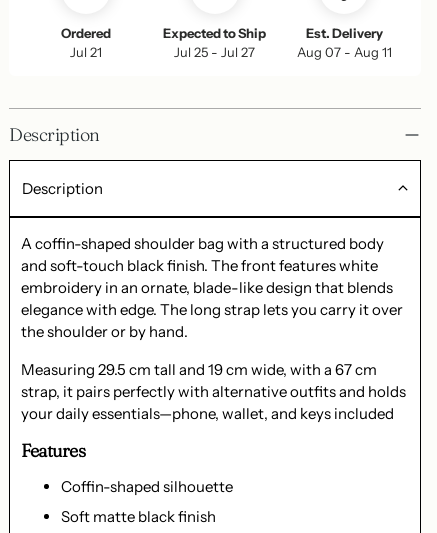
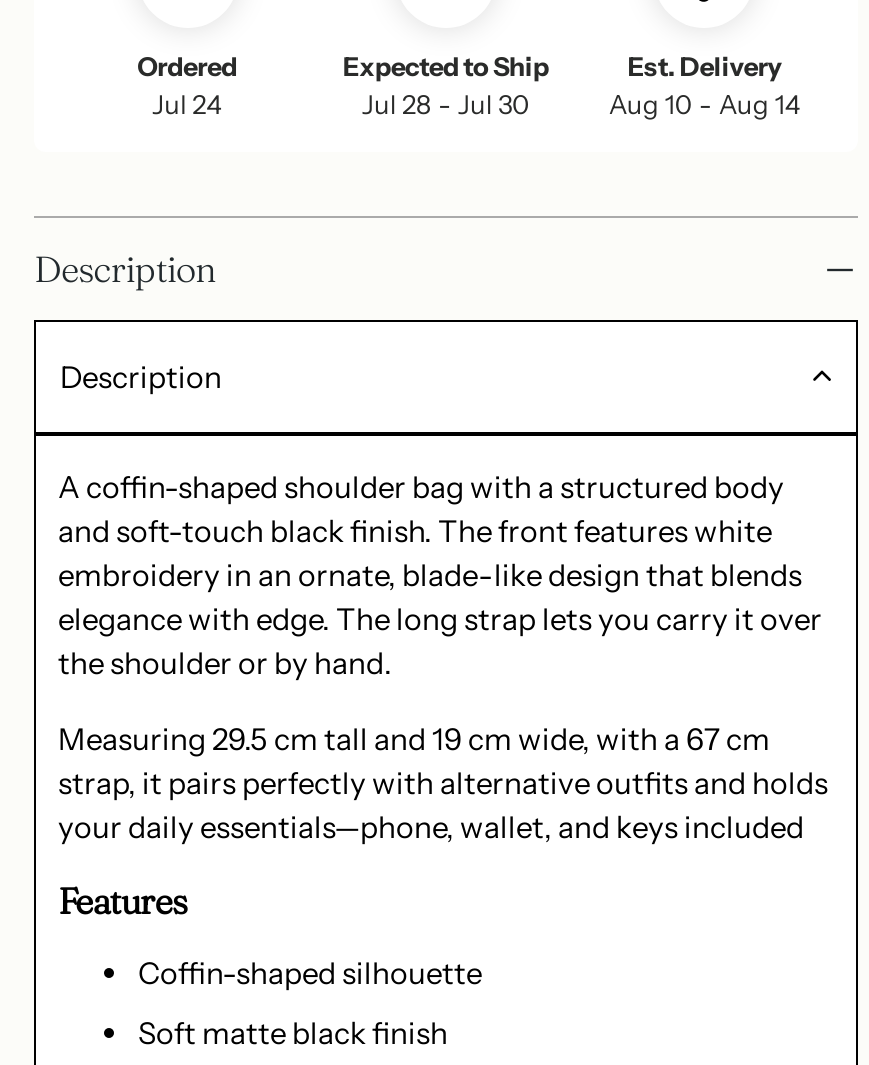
- Jul 21
+ Jul 24

- Jul 25 - Jul 27
+ Jul 28 - Jul 30

- Aug 07 - Aug 11
+ Aug 10 - Aug 14
